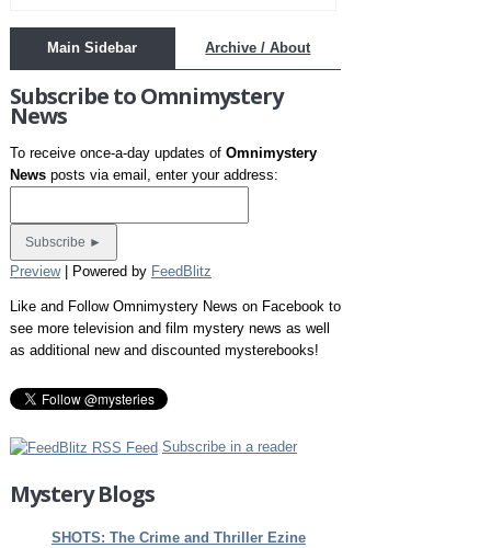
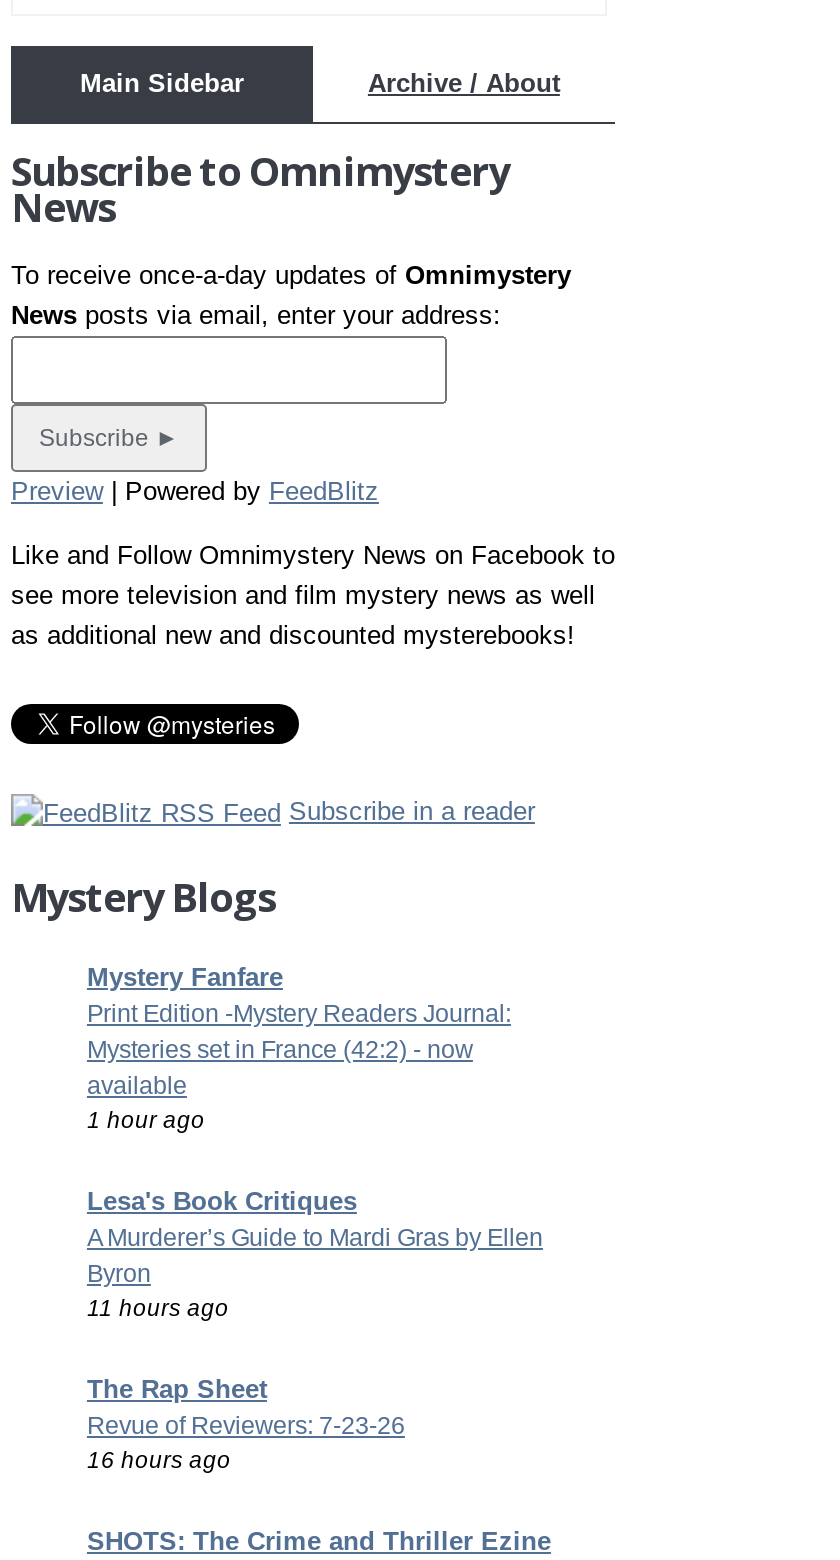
+ Mystery Fanfare
+ Print Edition -Mystery Readers Journal:
+ Mysteries set in France (42:2) - now
+ available
+ 1 hour ago
+ Lesa's Book Critiques
+ A Murderer’s Guide to Mardi Gras by Ellen
+ Byron
+ 11 hours ago
+ The Rap Sheet
+ Revue of Reviewers: 7-23-26
+ 16 hours ago
